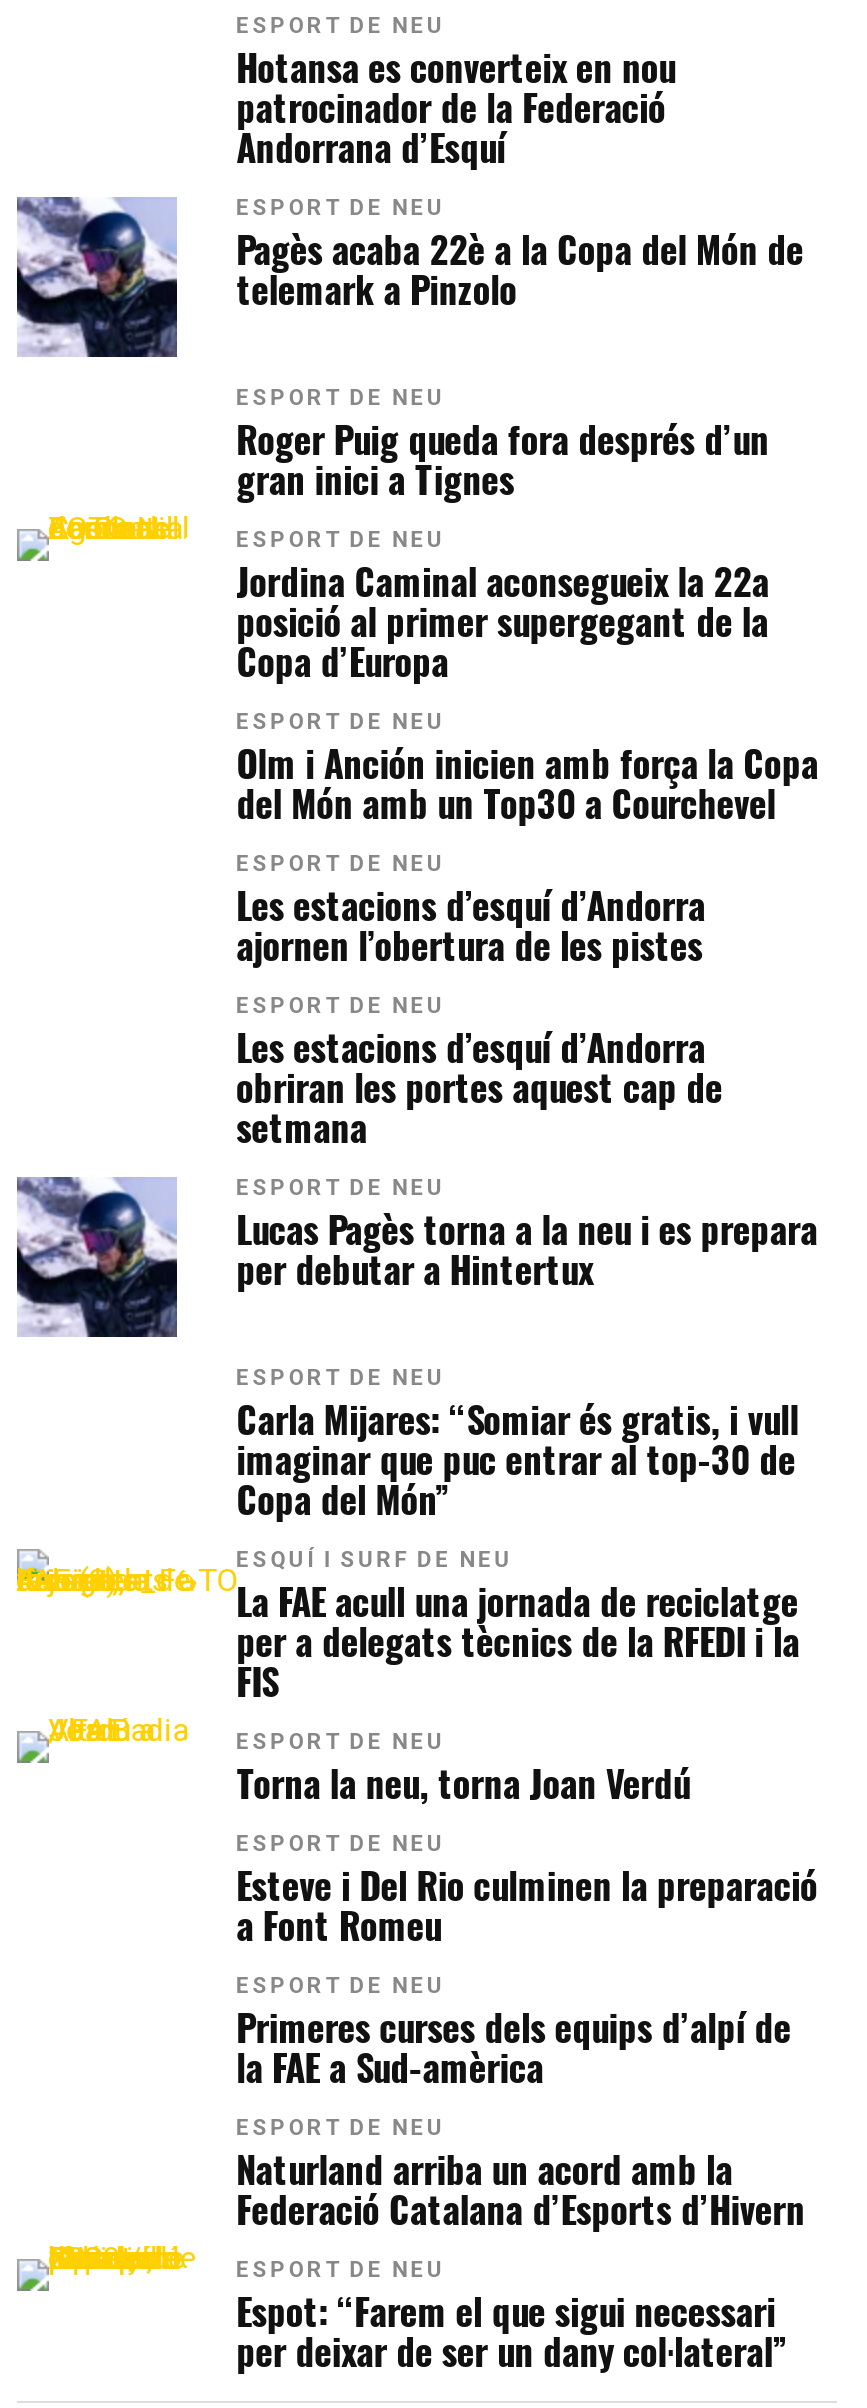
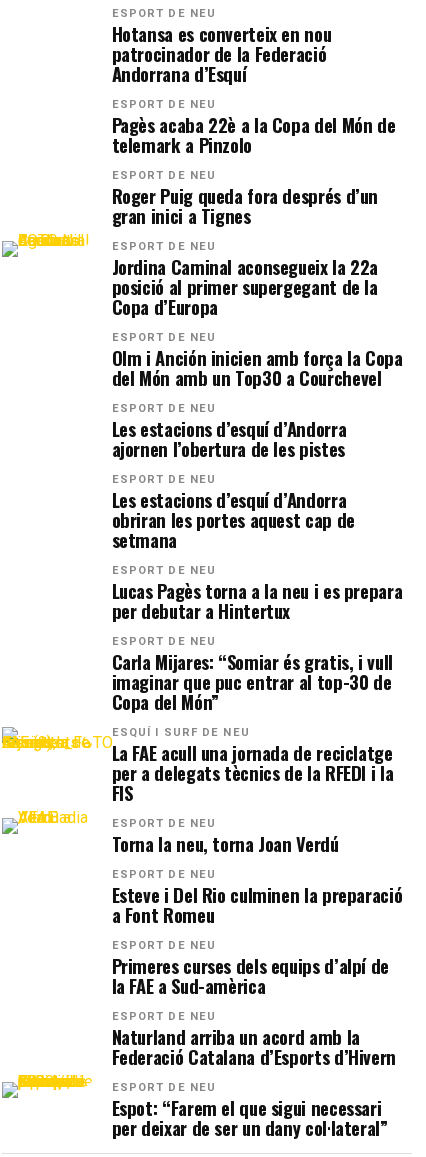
- [image]

- [image]
